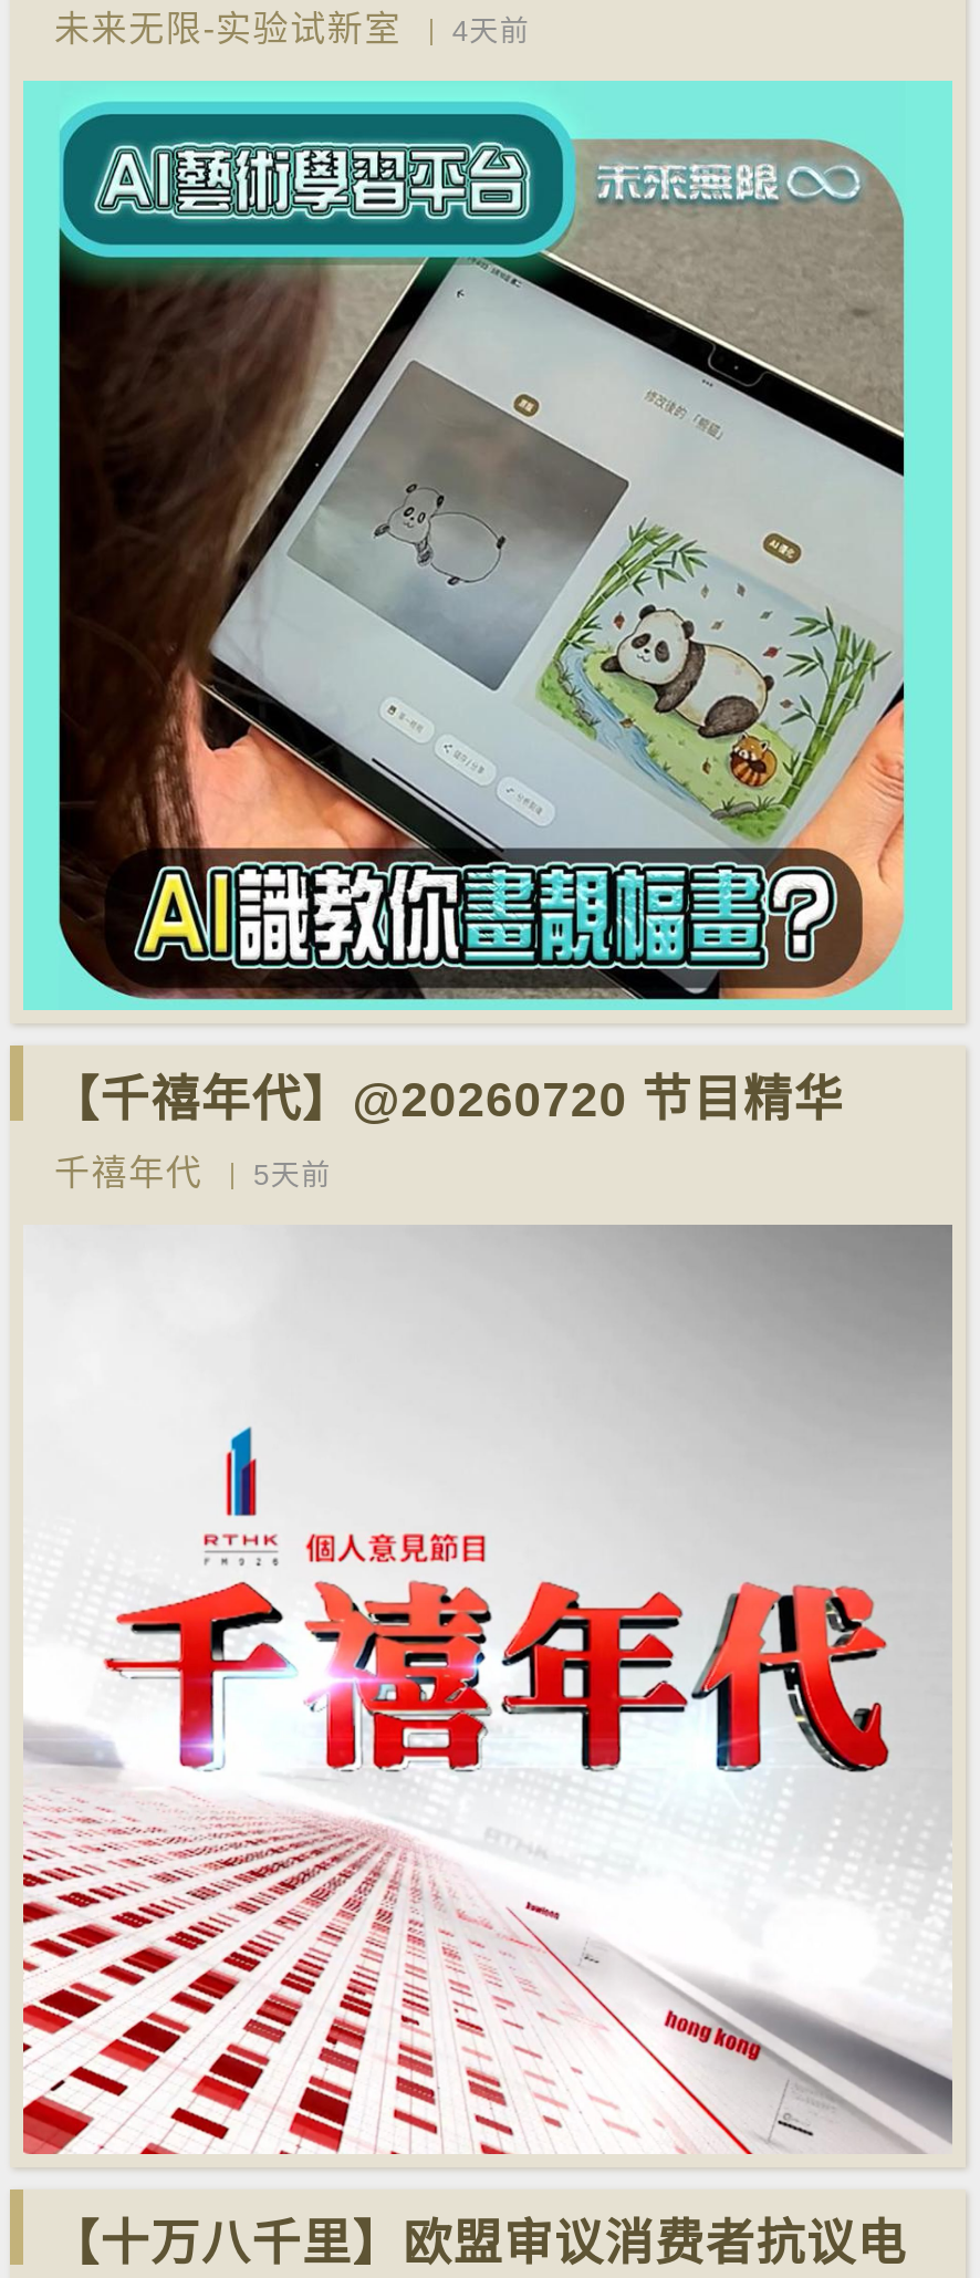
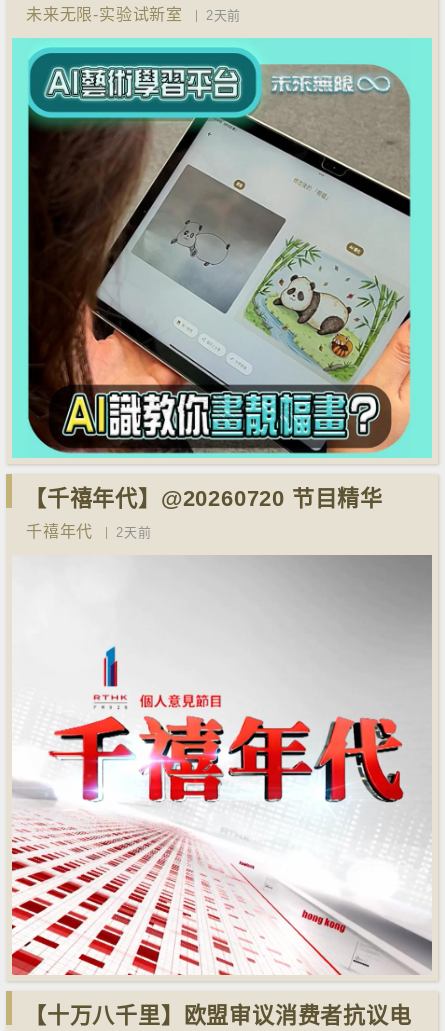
- 未来无限-实验试新室 4天前
+ 未来无限-实验试新室 2天前

- 千禧年代 5天前
+ 千禧年代 2天前
